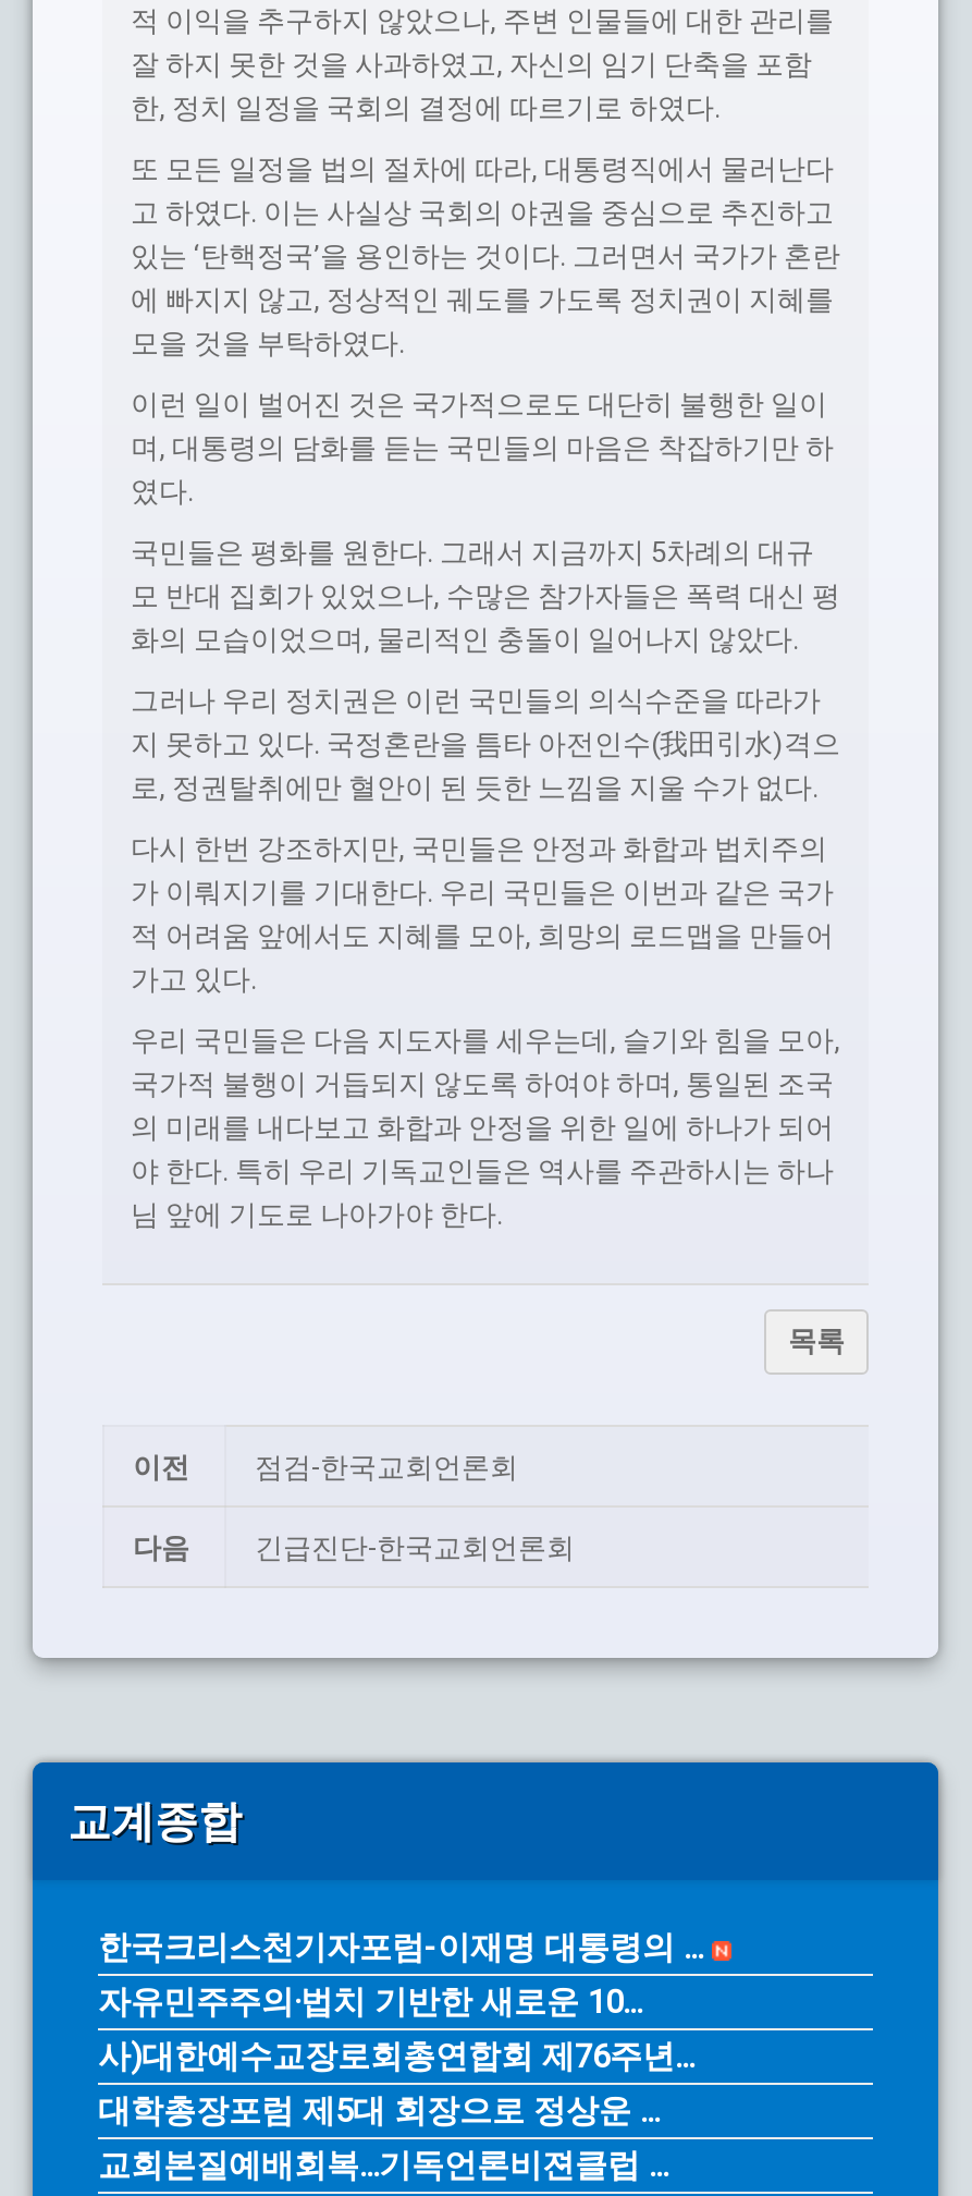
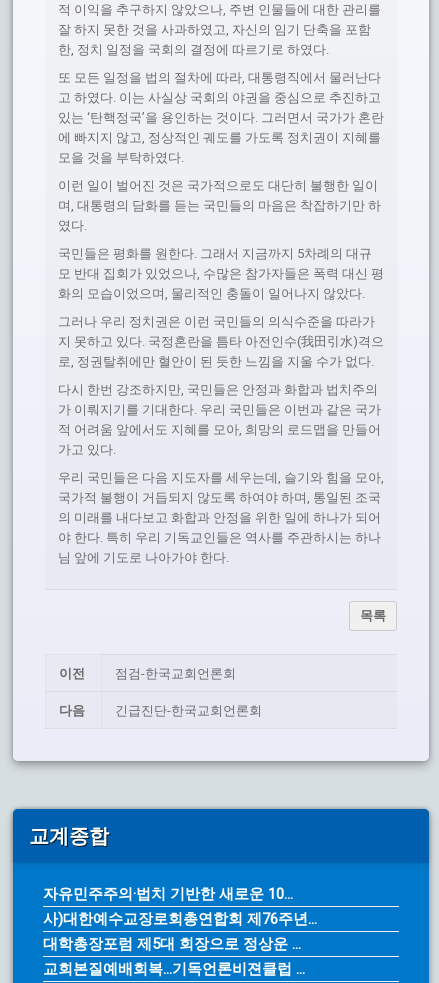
- 한국크리스천기자포럼-이재명 대통령의 ...
